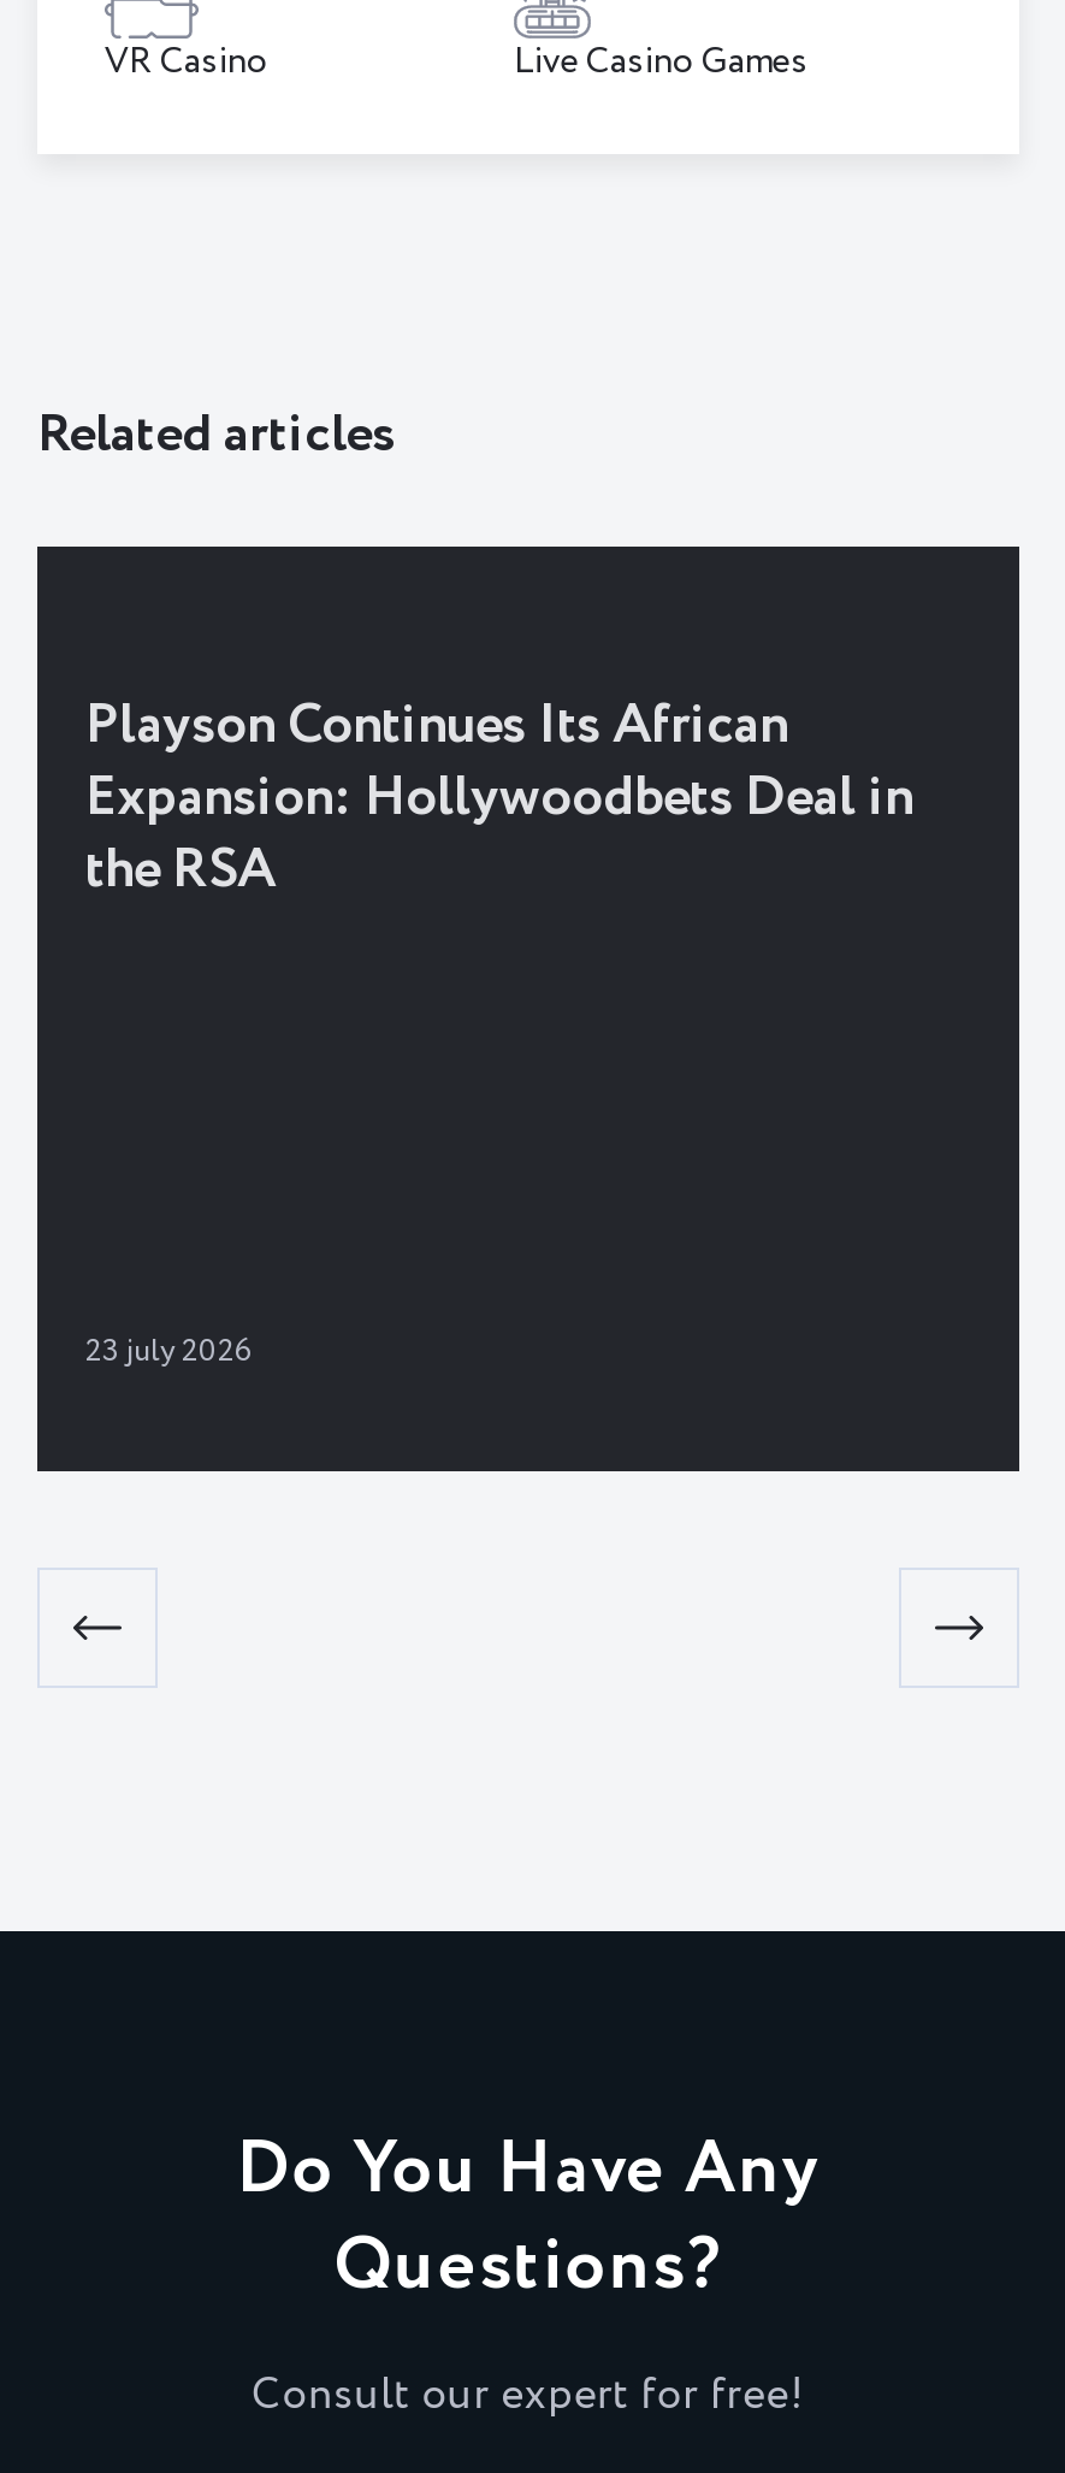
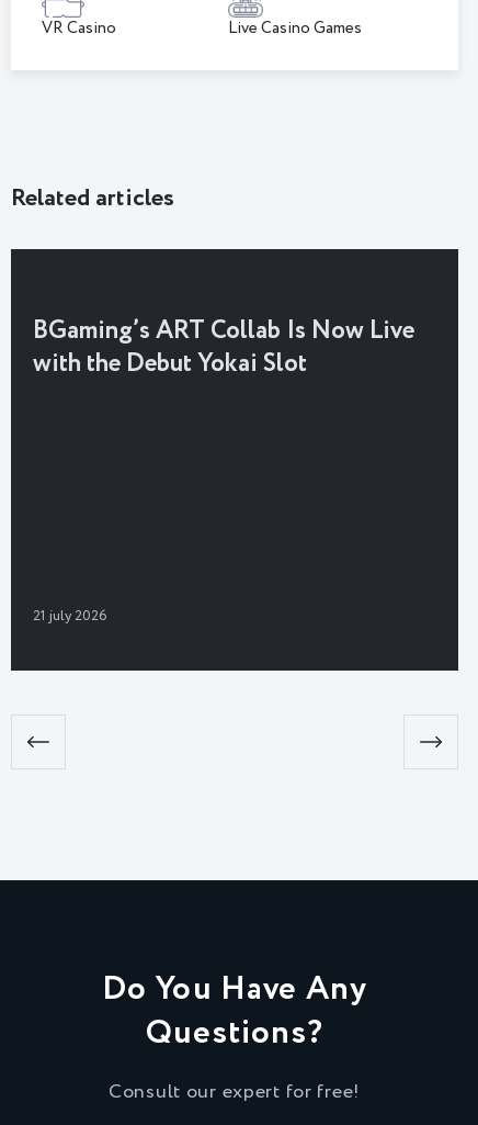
- Playson Continues Its African
- Expansion: Hollywoodbets Deal in
- the RSA
+ BGaming’s ART Collab Is Now Live
+ with the Debut Yokai Slot

- 23 july 2026
+ 21 july 2026
